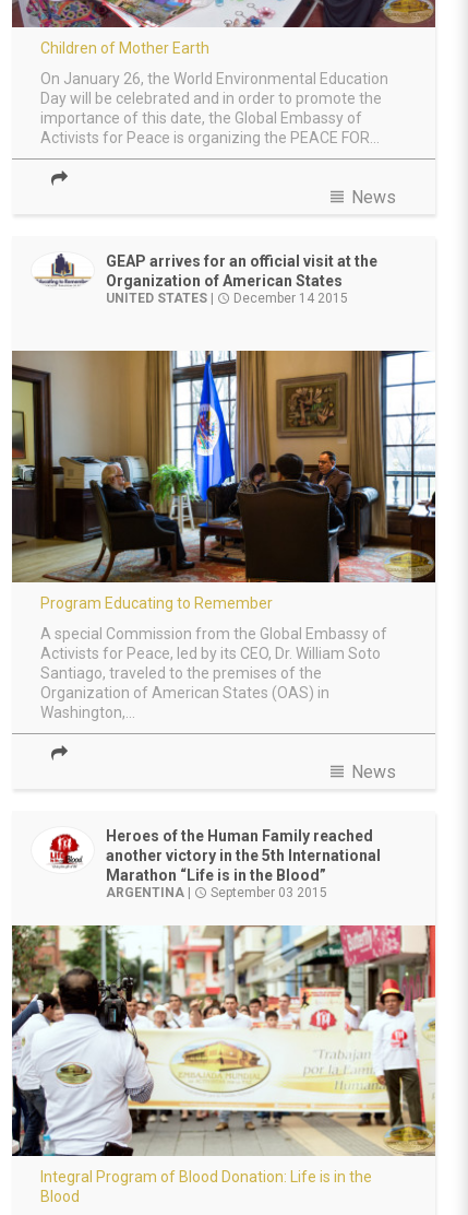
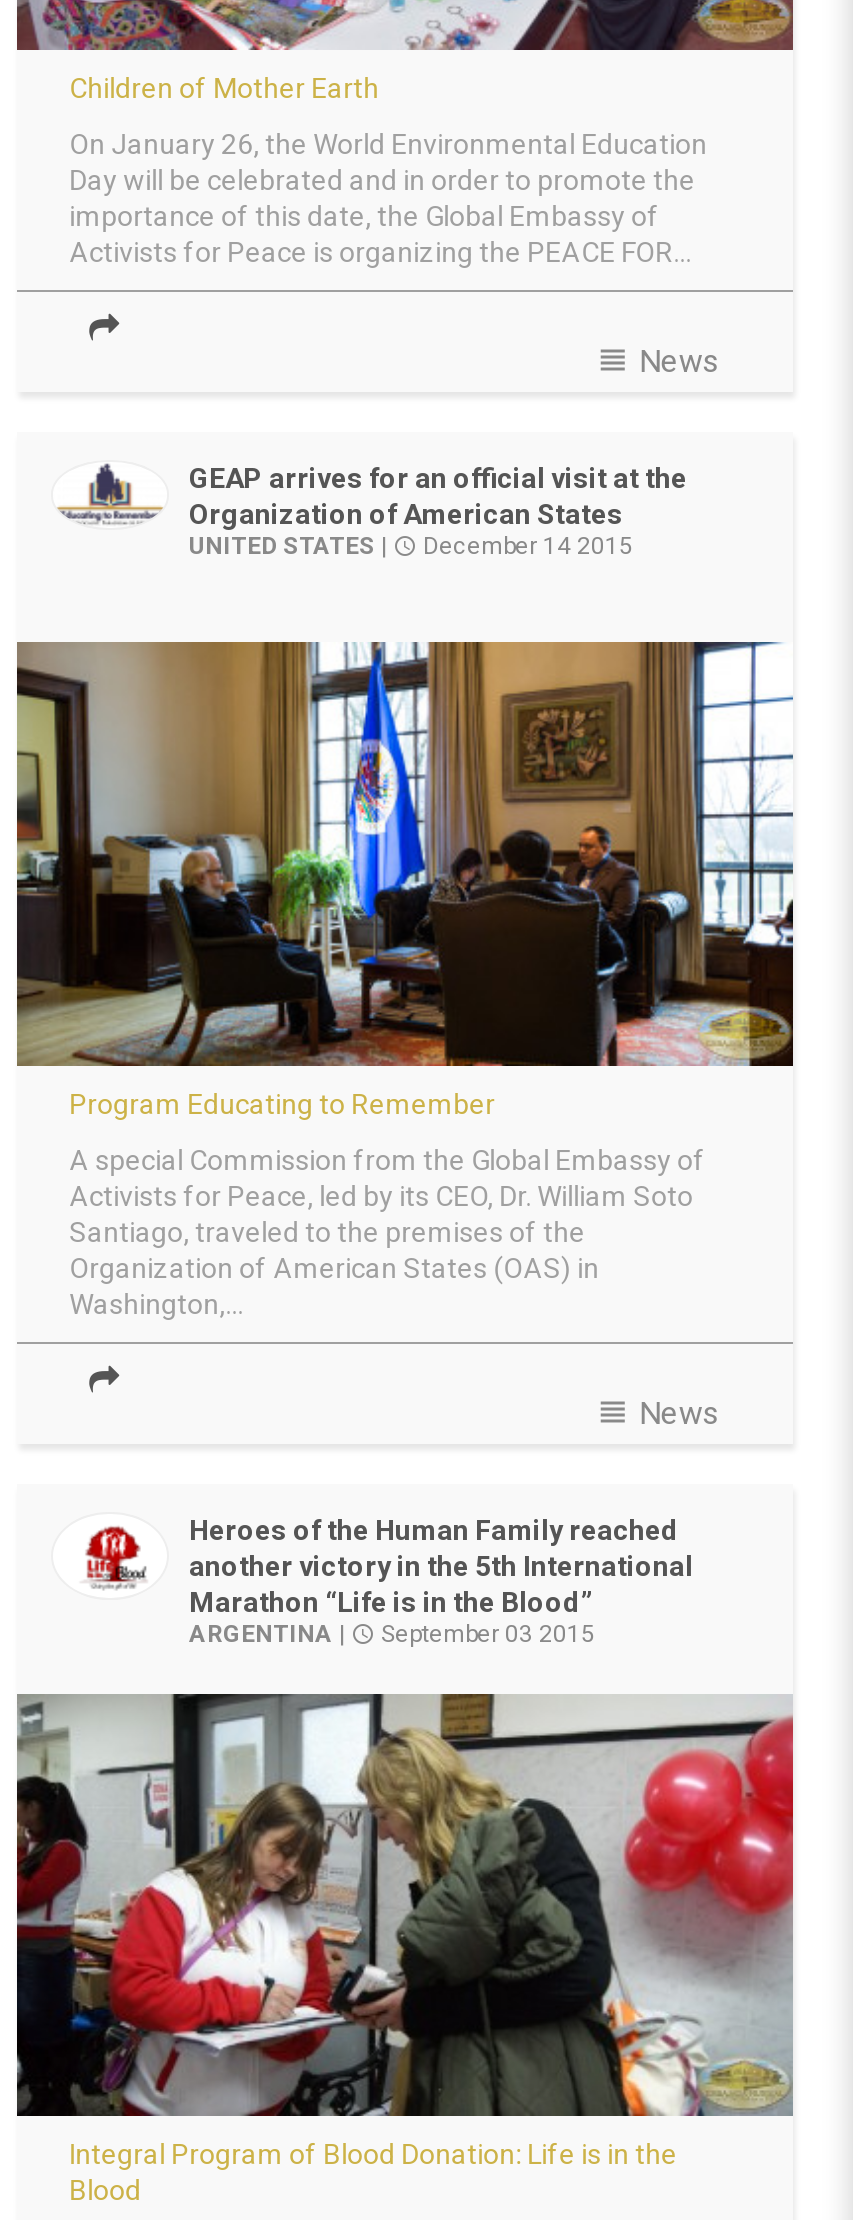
- [image]
+ [image]
